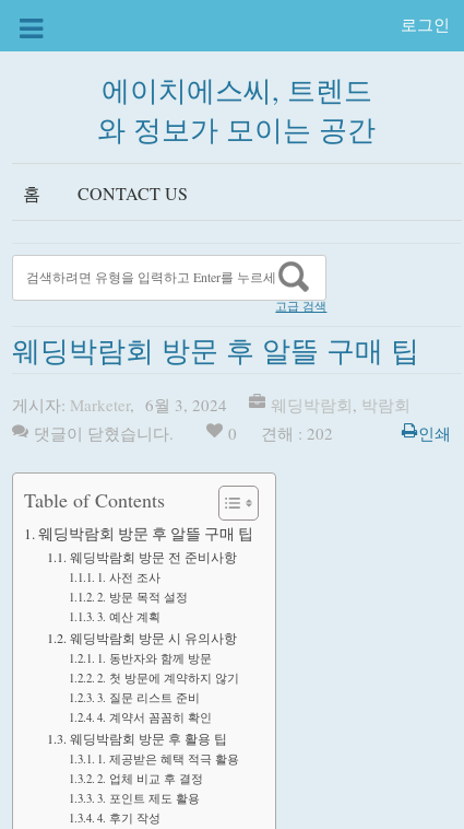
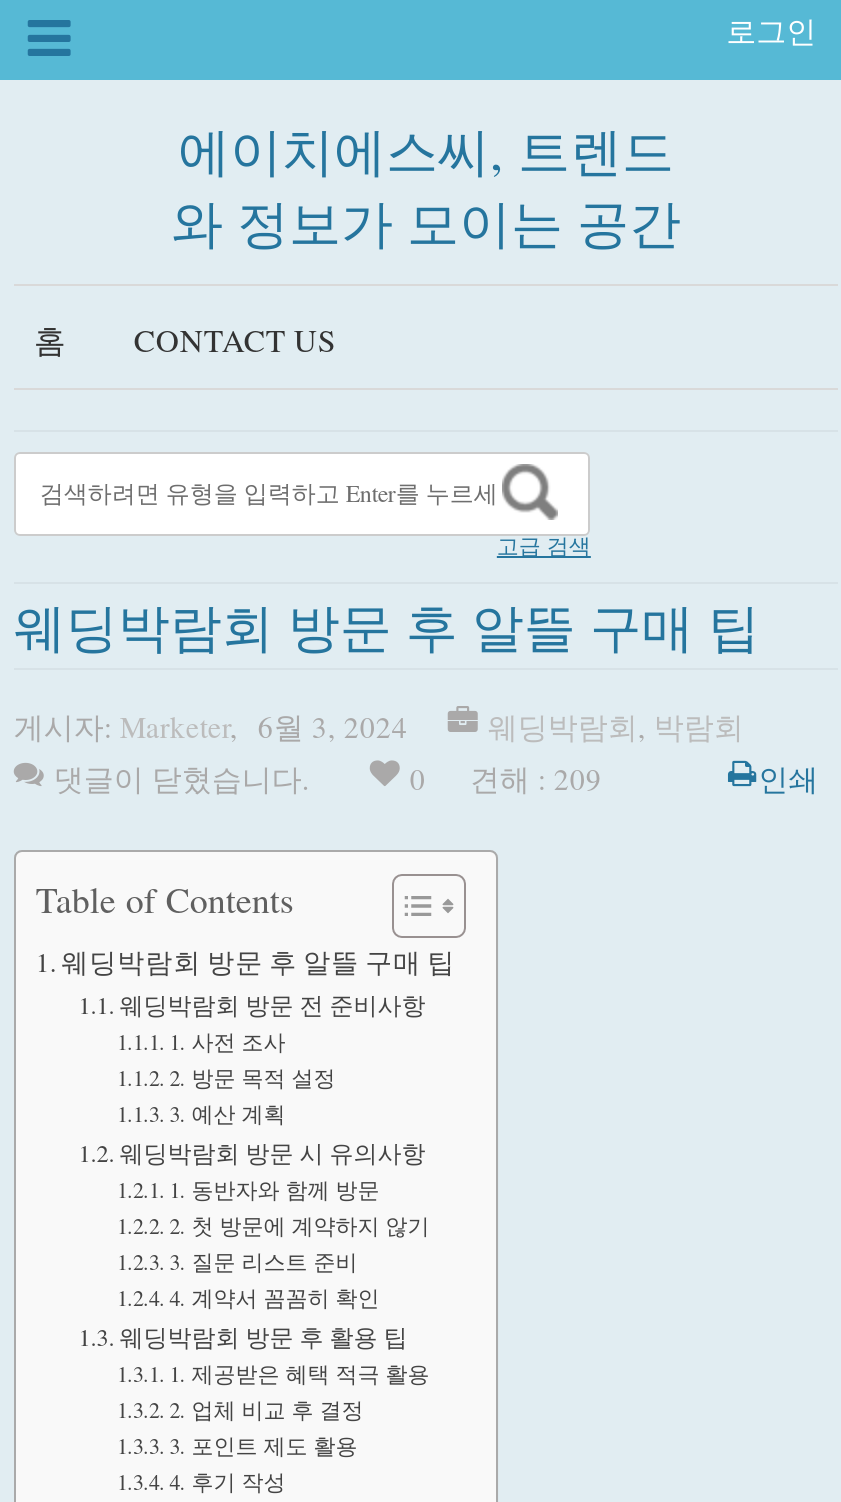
- 0 견해 : 202
+ 0 견해 : 209
